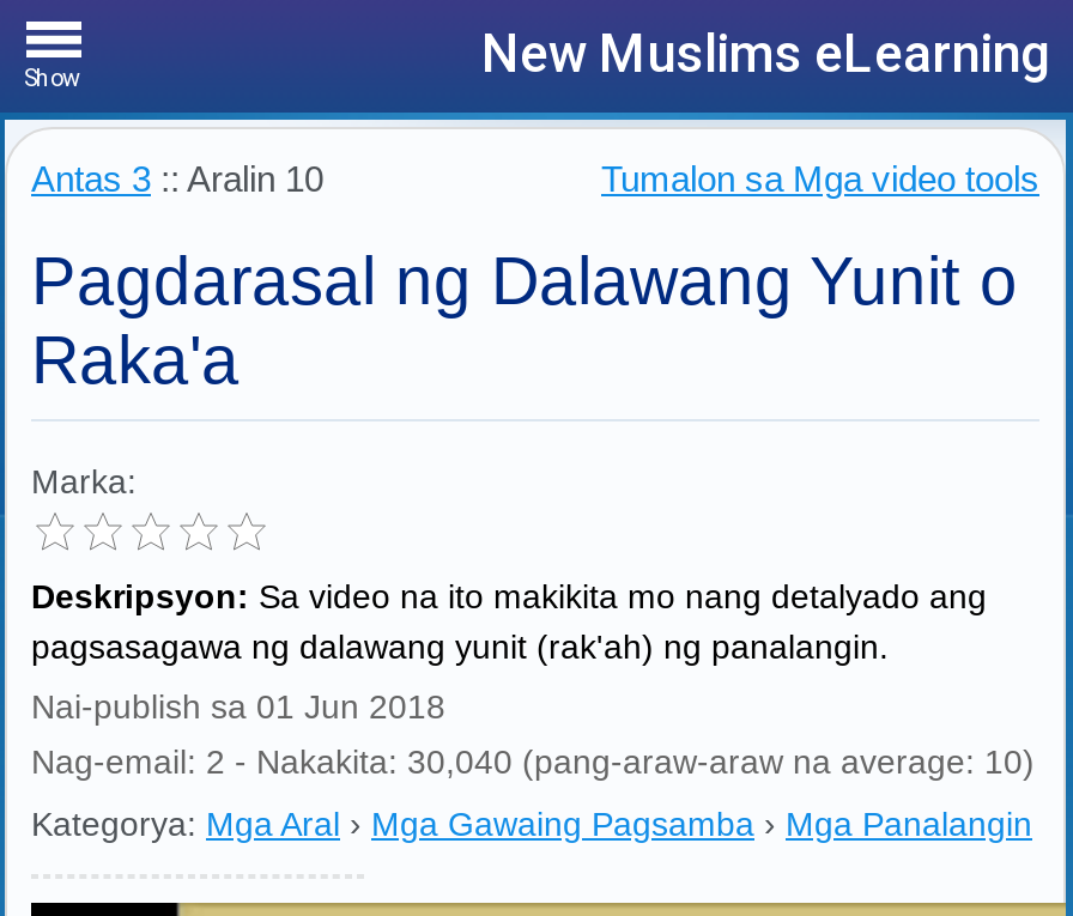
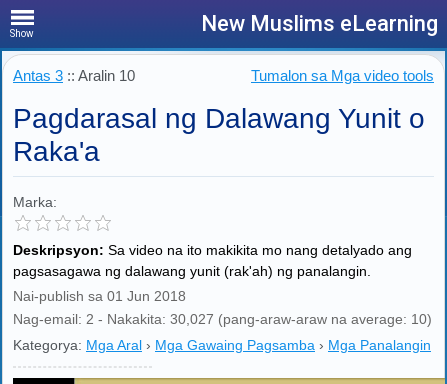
- Nag-email: 2 - Nakakita: 30,040 (pang-araw-araw na average: 10)
+ Nag-email: 2 - Nakakita: 30,027 (pang-araw-araw na average: 10)
